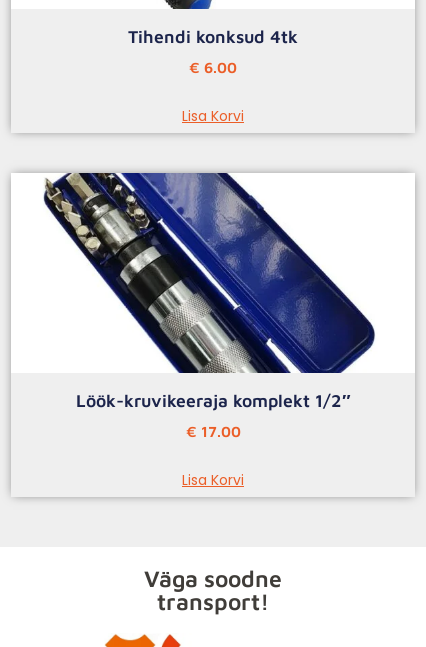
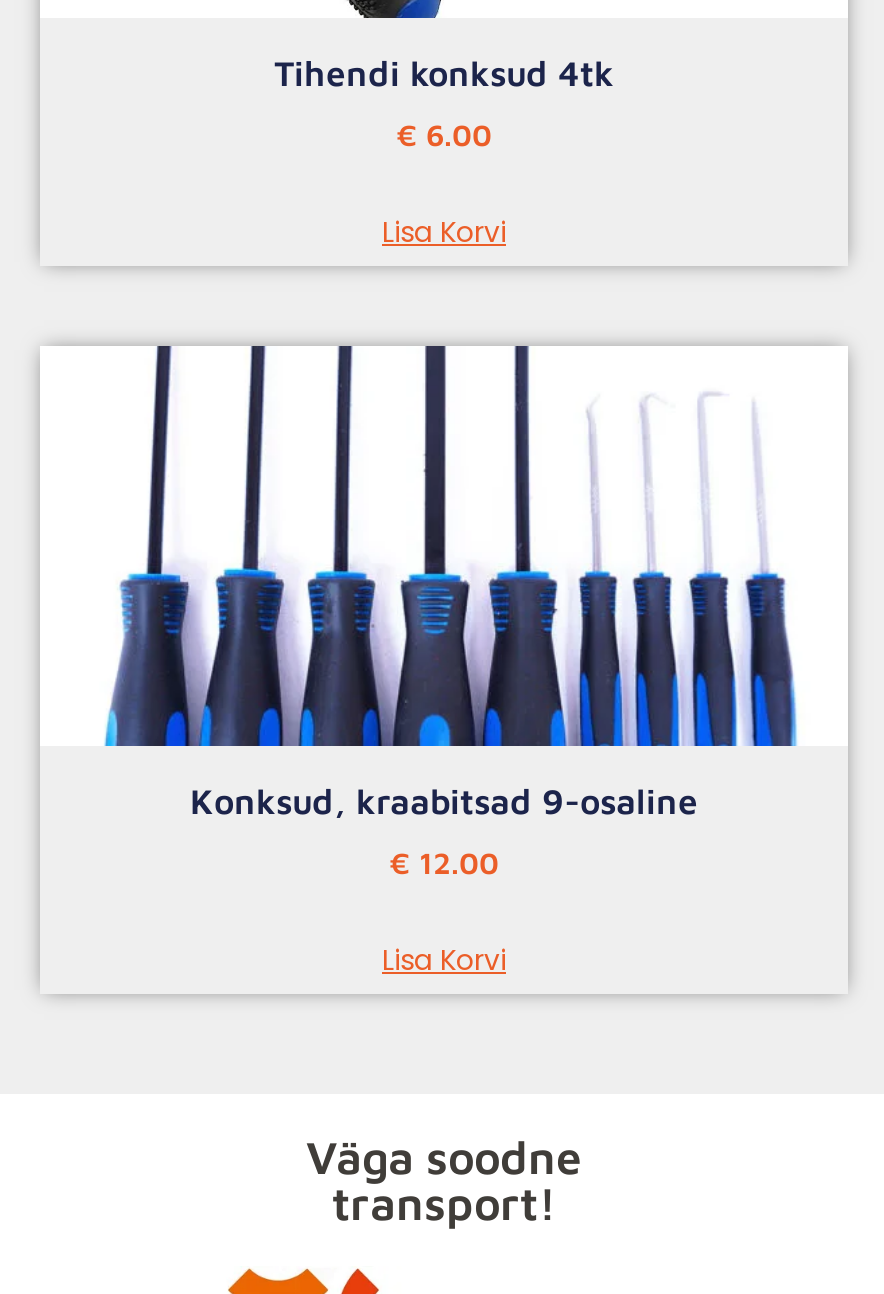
- [image]
- Löök-kruvikeeraja komplekt 1/2″
+ [image]
+ Konksud, kraabitsad 9-osaline

- €17.00
+ €12.00
